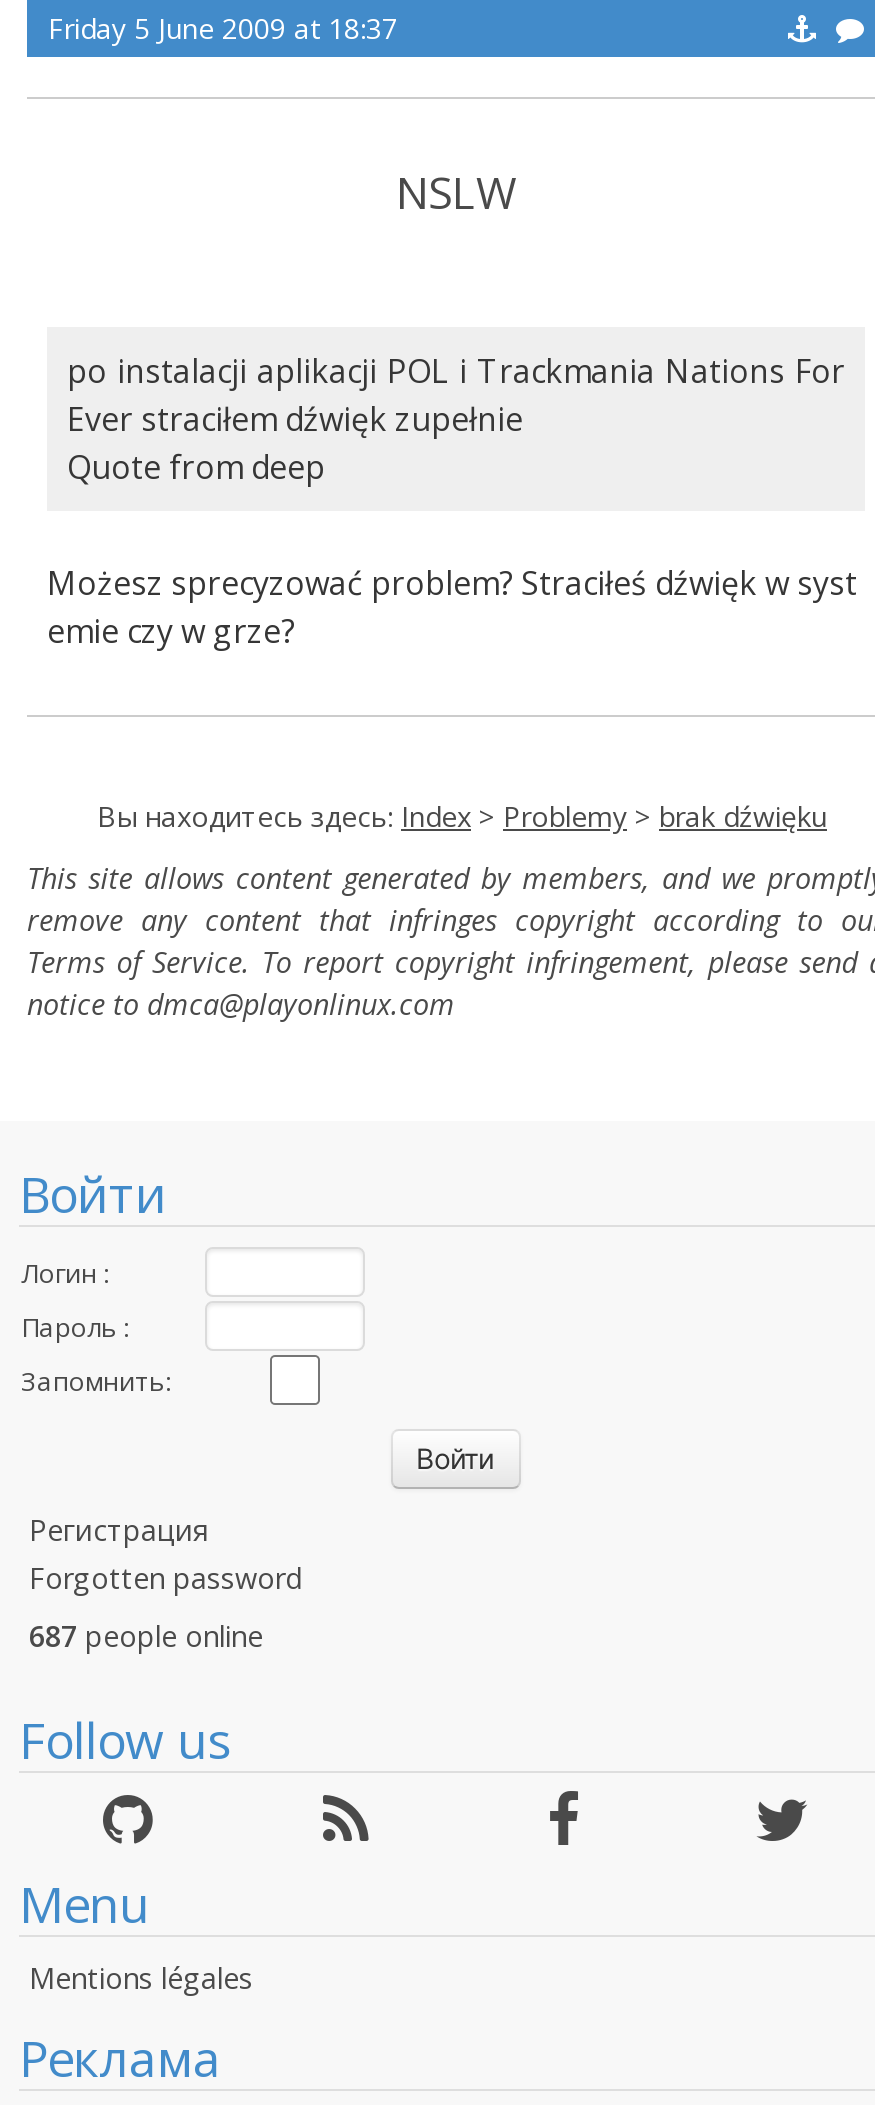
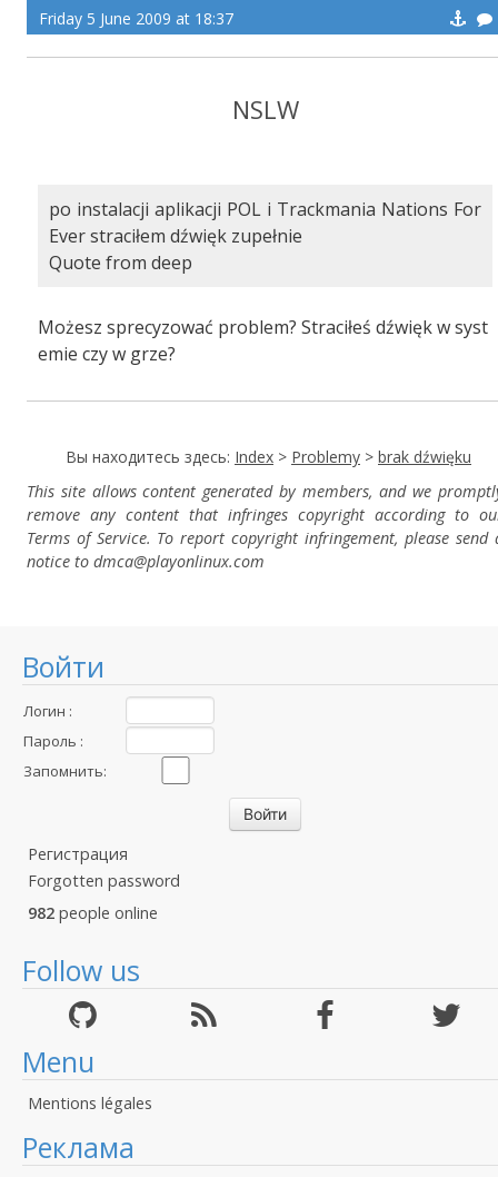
- 687 people online
+ 982 people online
